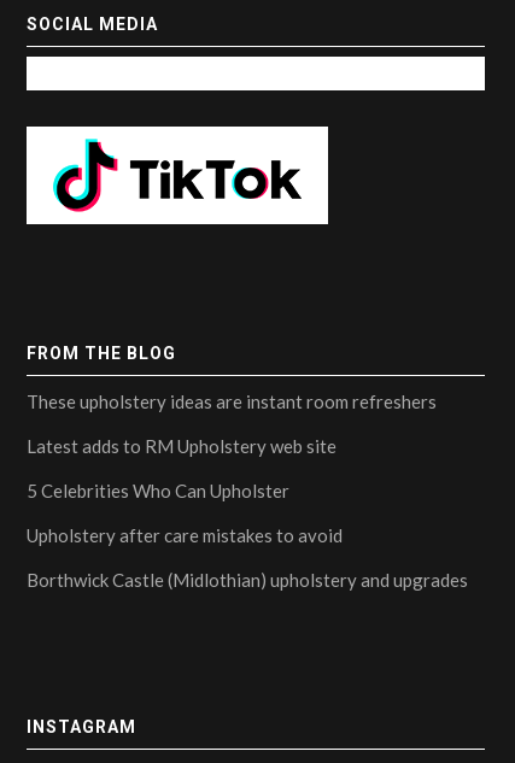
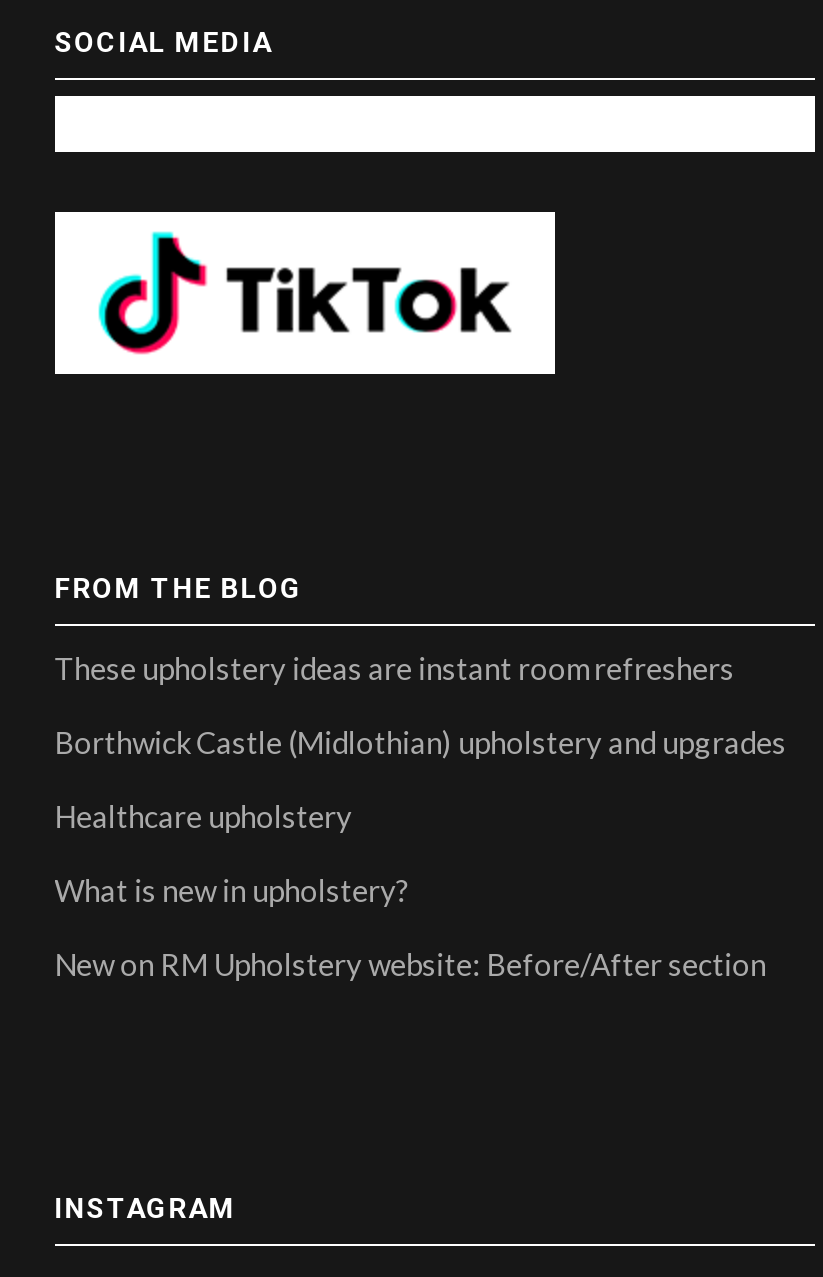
- Latest adds to RM Upholstery web site
- 5 Celebrities Who Can Upholster
- Upholstery after care mistakes to avoid

moved up: Borthwick Castle (Midlothian) upholstery and upgrades

+ Healthcare upholstery
+ What is new in upholstery?
+ New on RM Upholstery website: Before/After section
